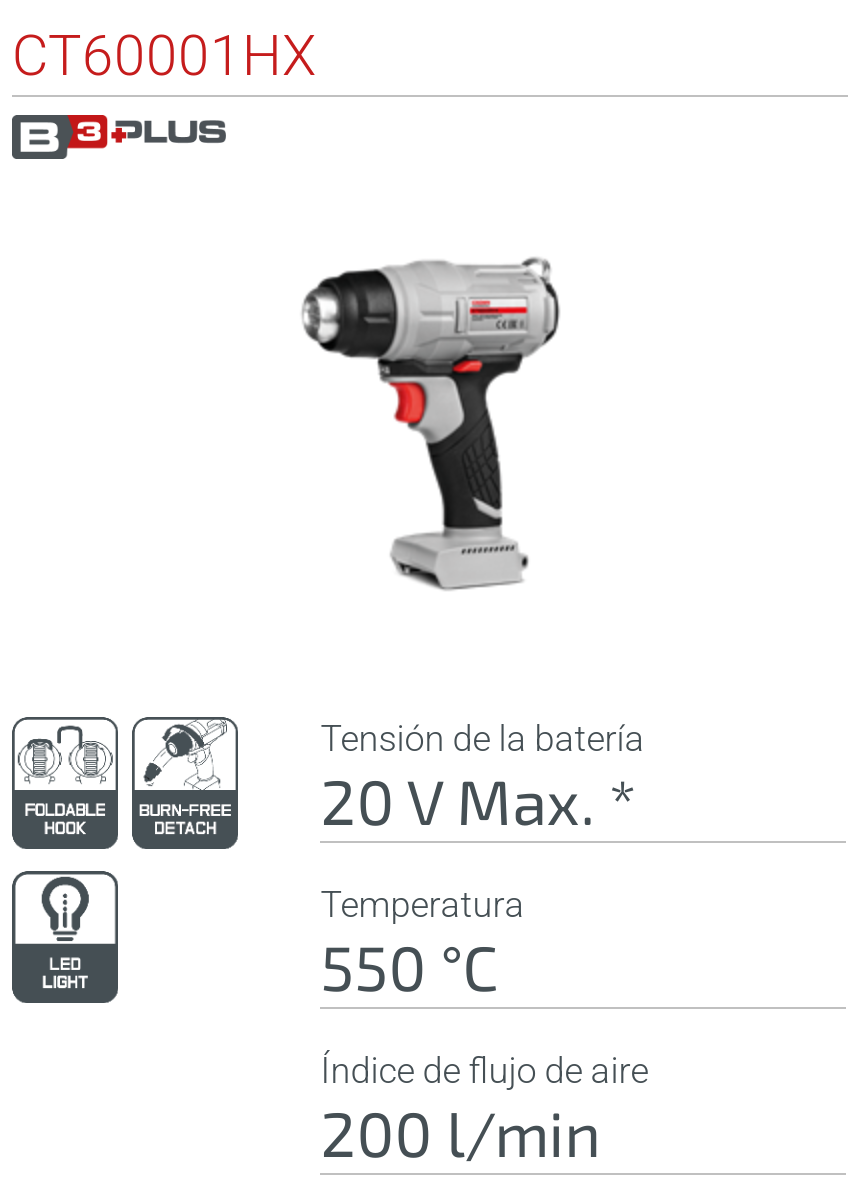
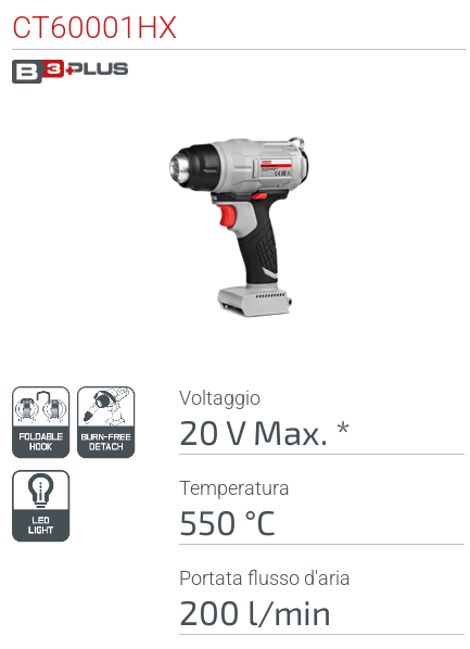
- Tensión de la batería
+ Voltaggio

- Índice de flujo de aire
+ Portata flusso d'aria
